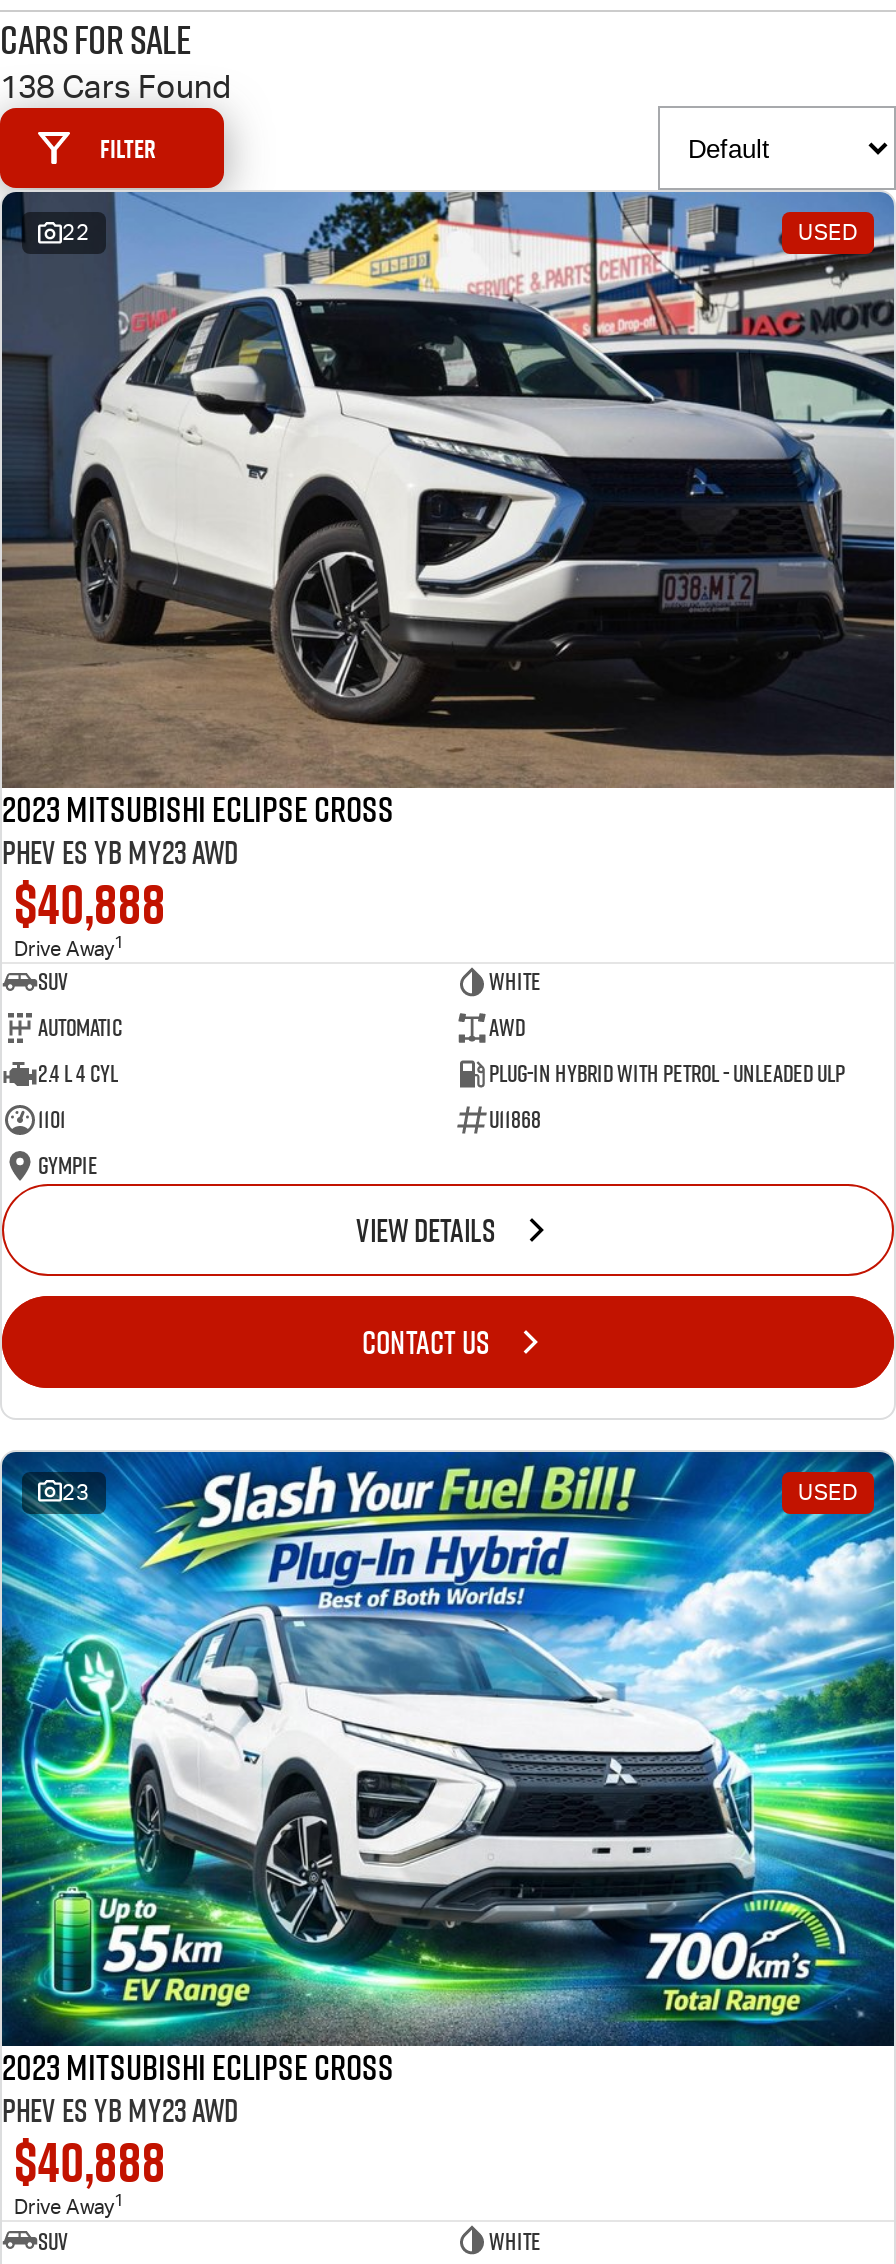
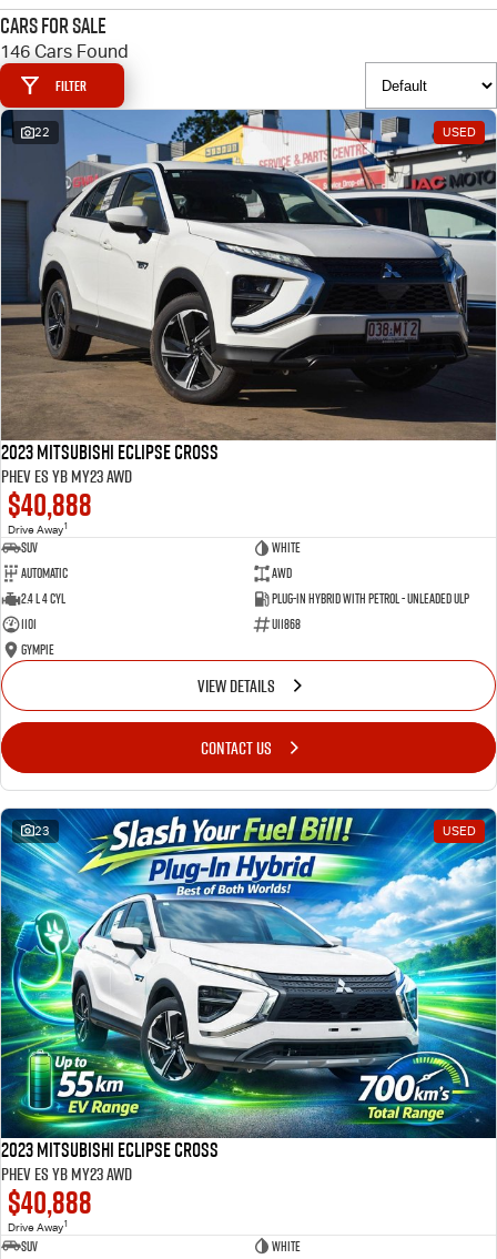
- 138 Cars Found
+ 146 Cars Found
